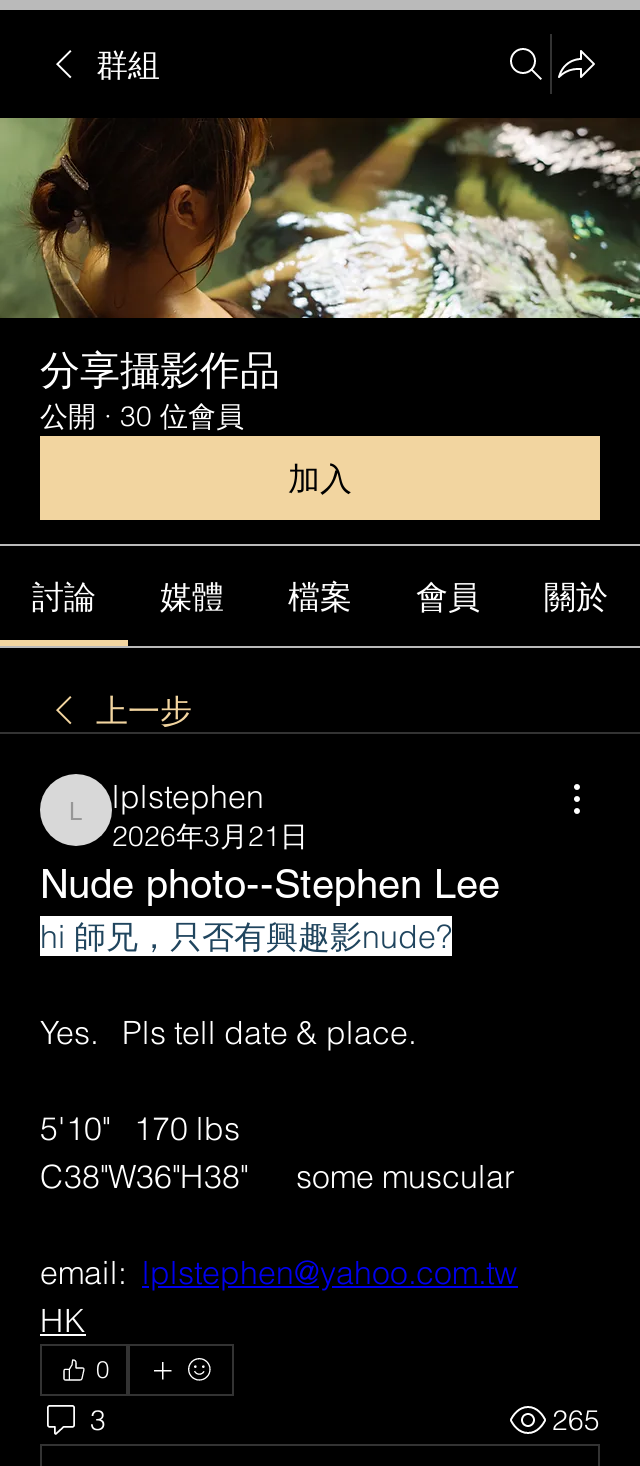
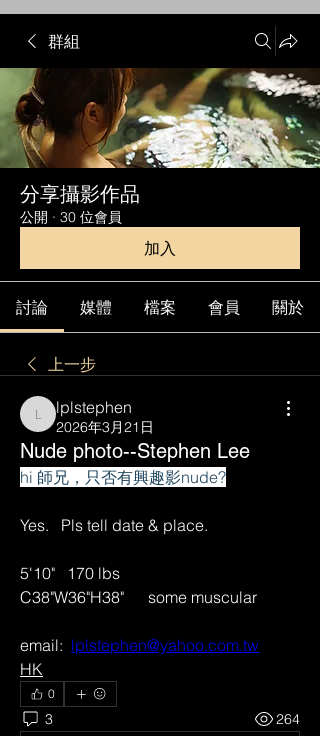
- 265
+ 264
